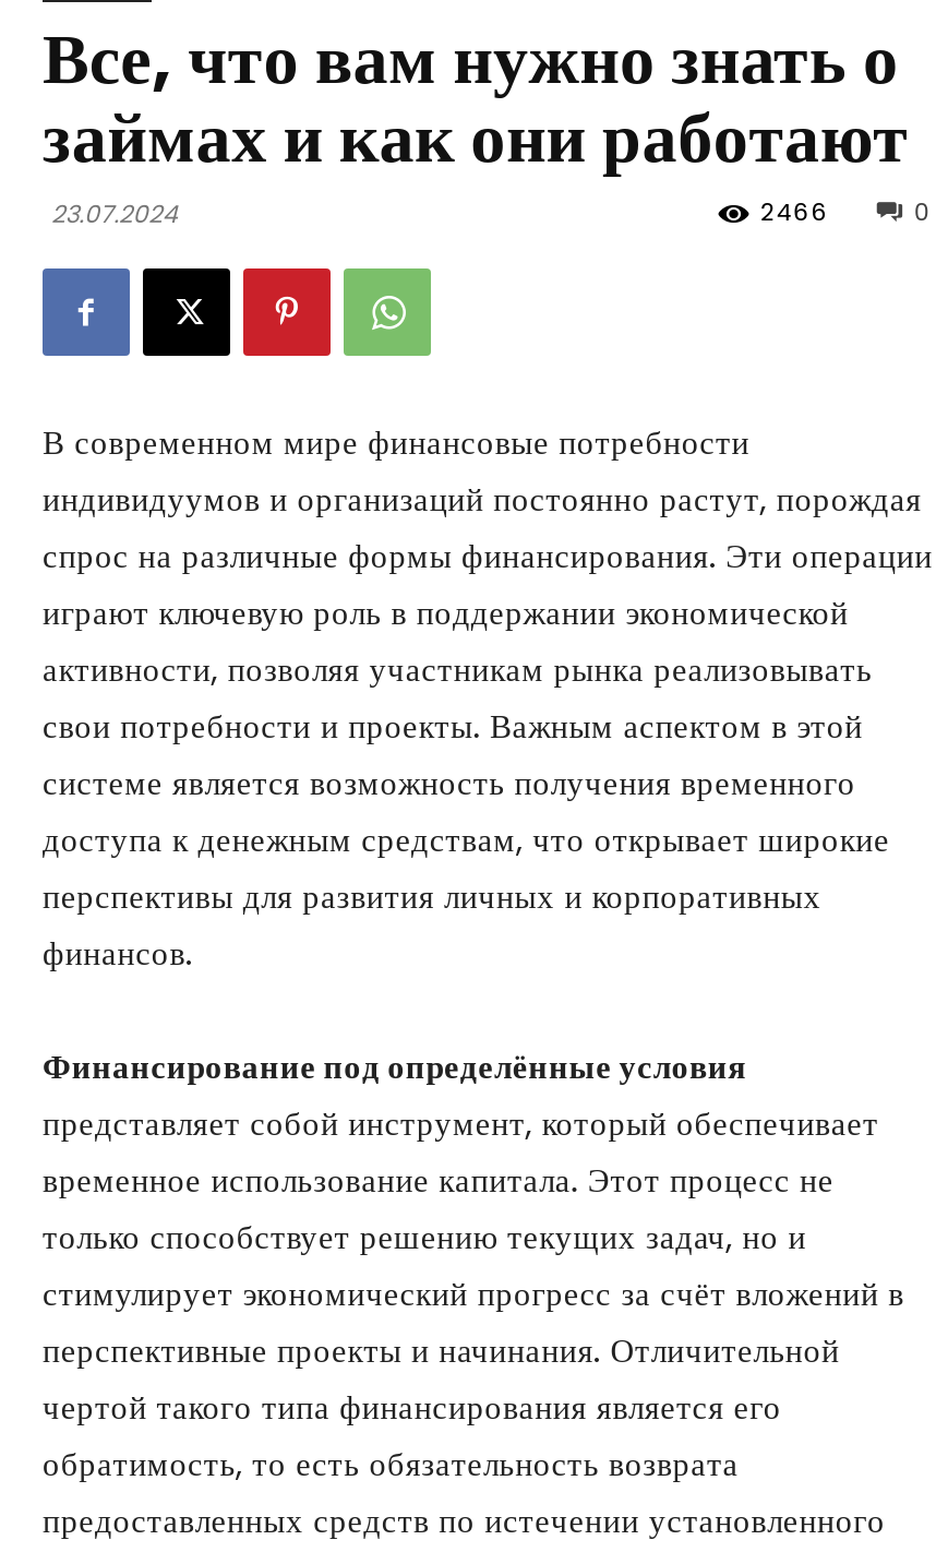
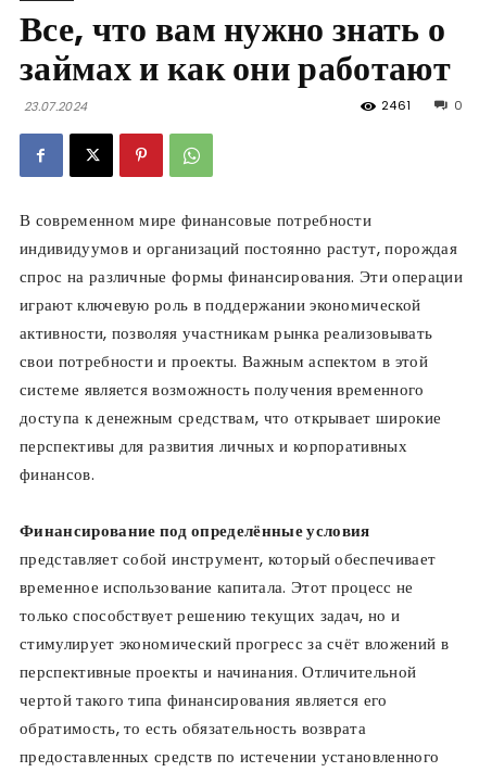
- 2466
+ 2461
